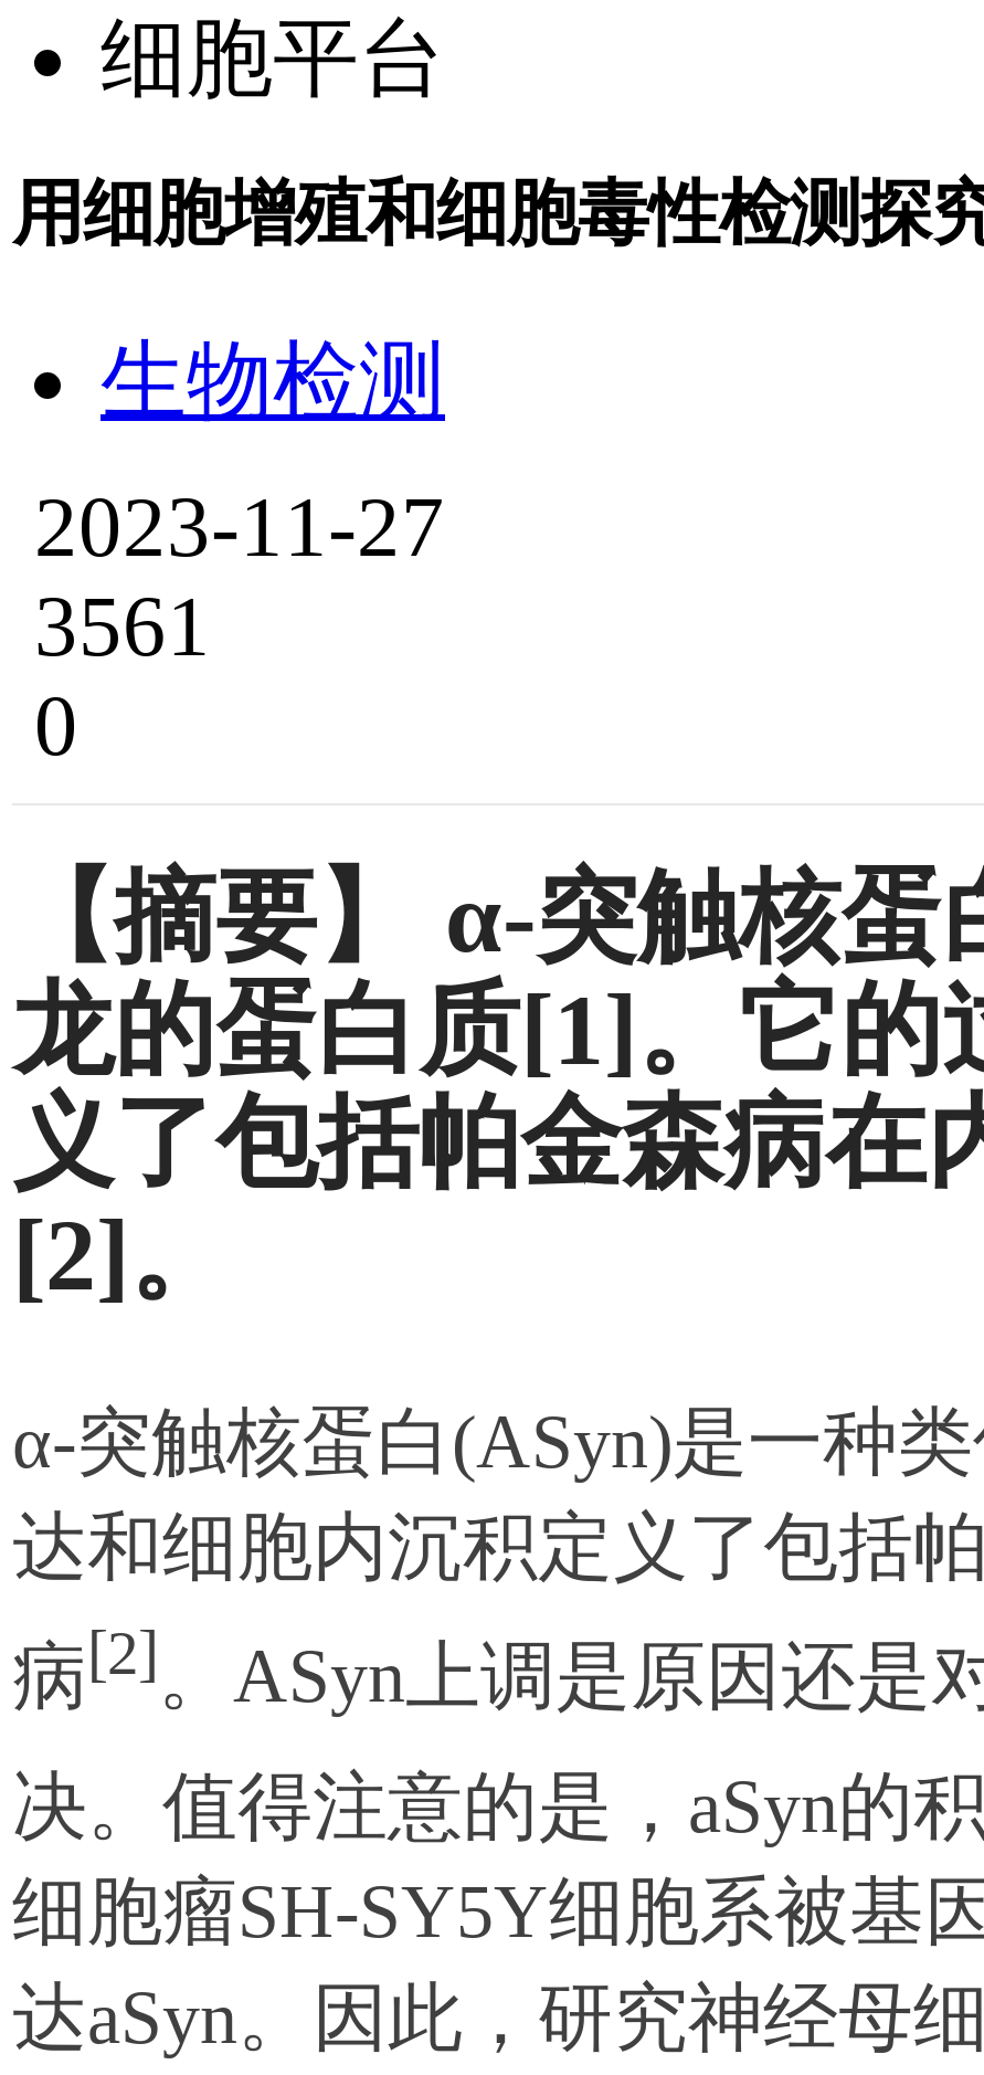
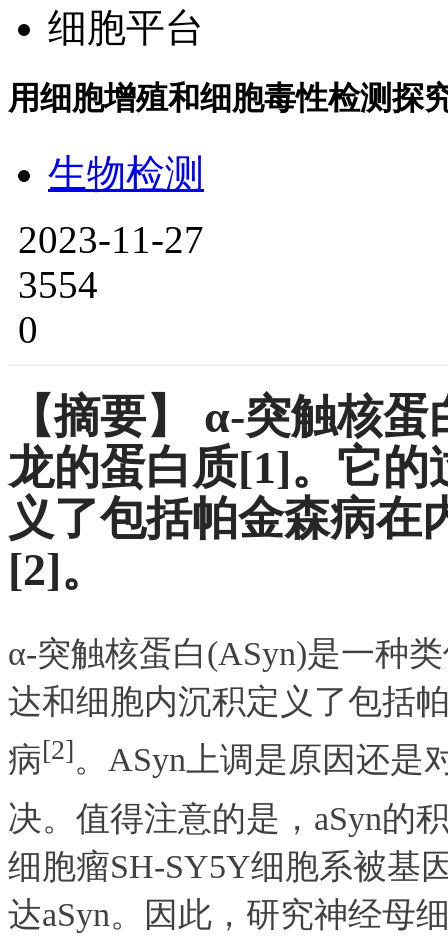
- 3561
+ 3554
